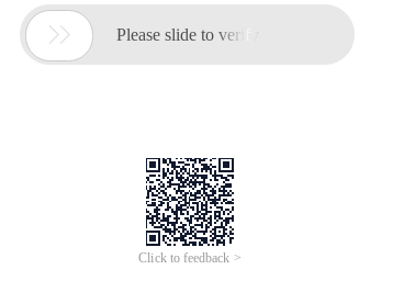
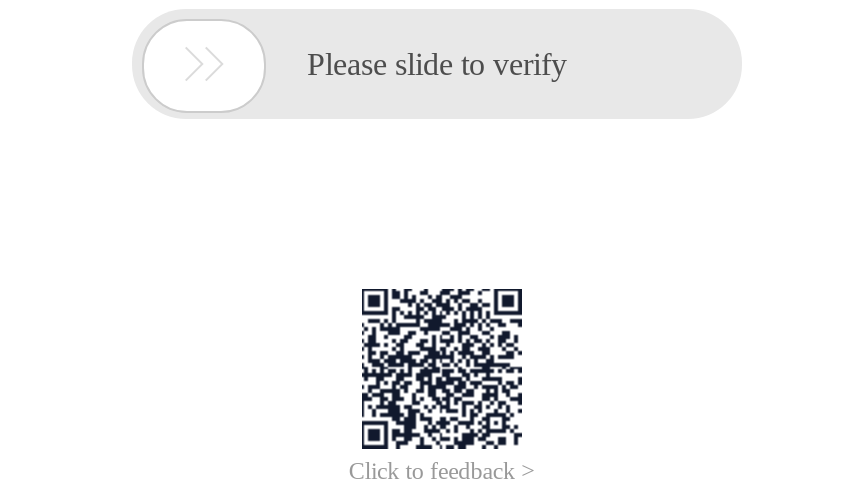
- [image]
+ [image]
